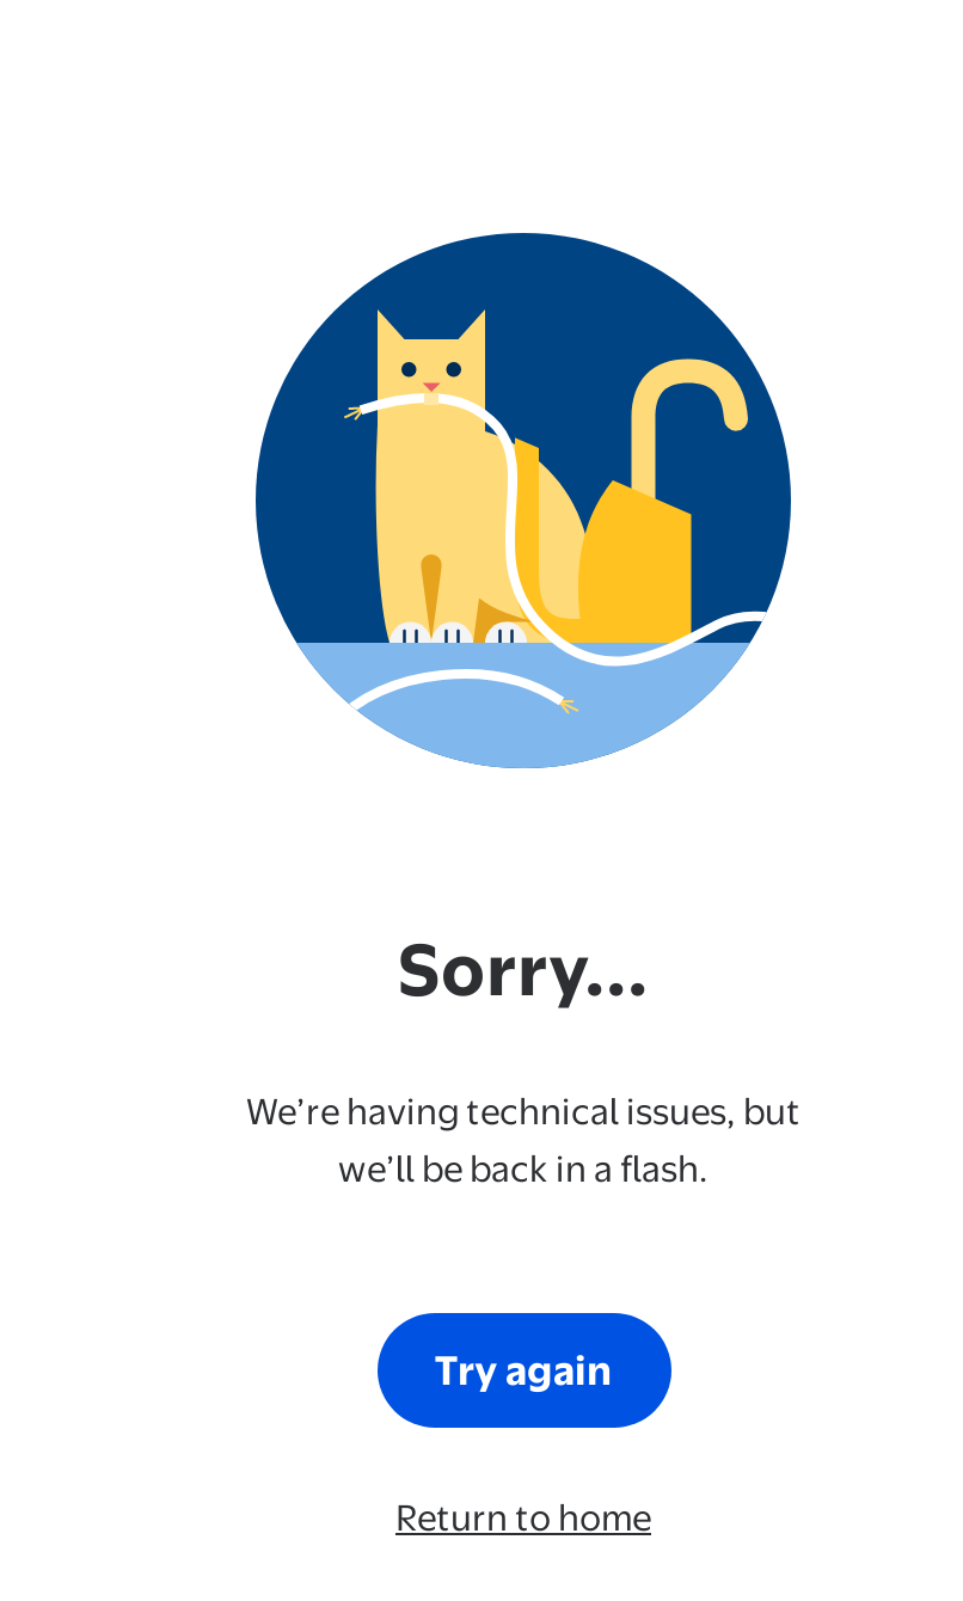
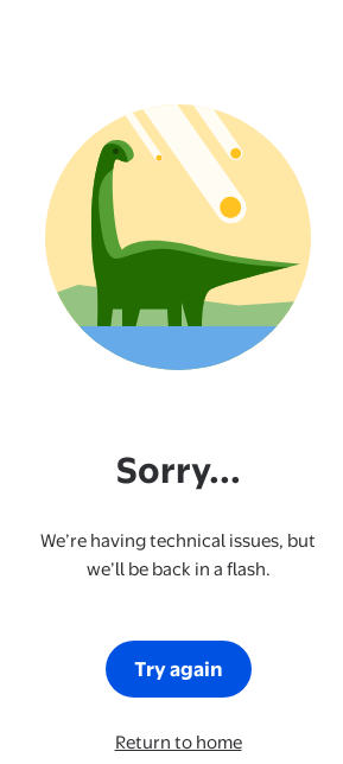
- [image]
+ [image]
